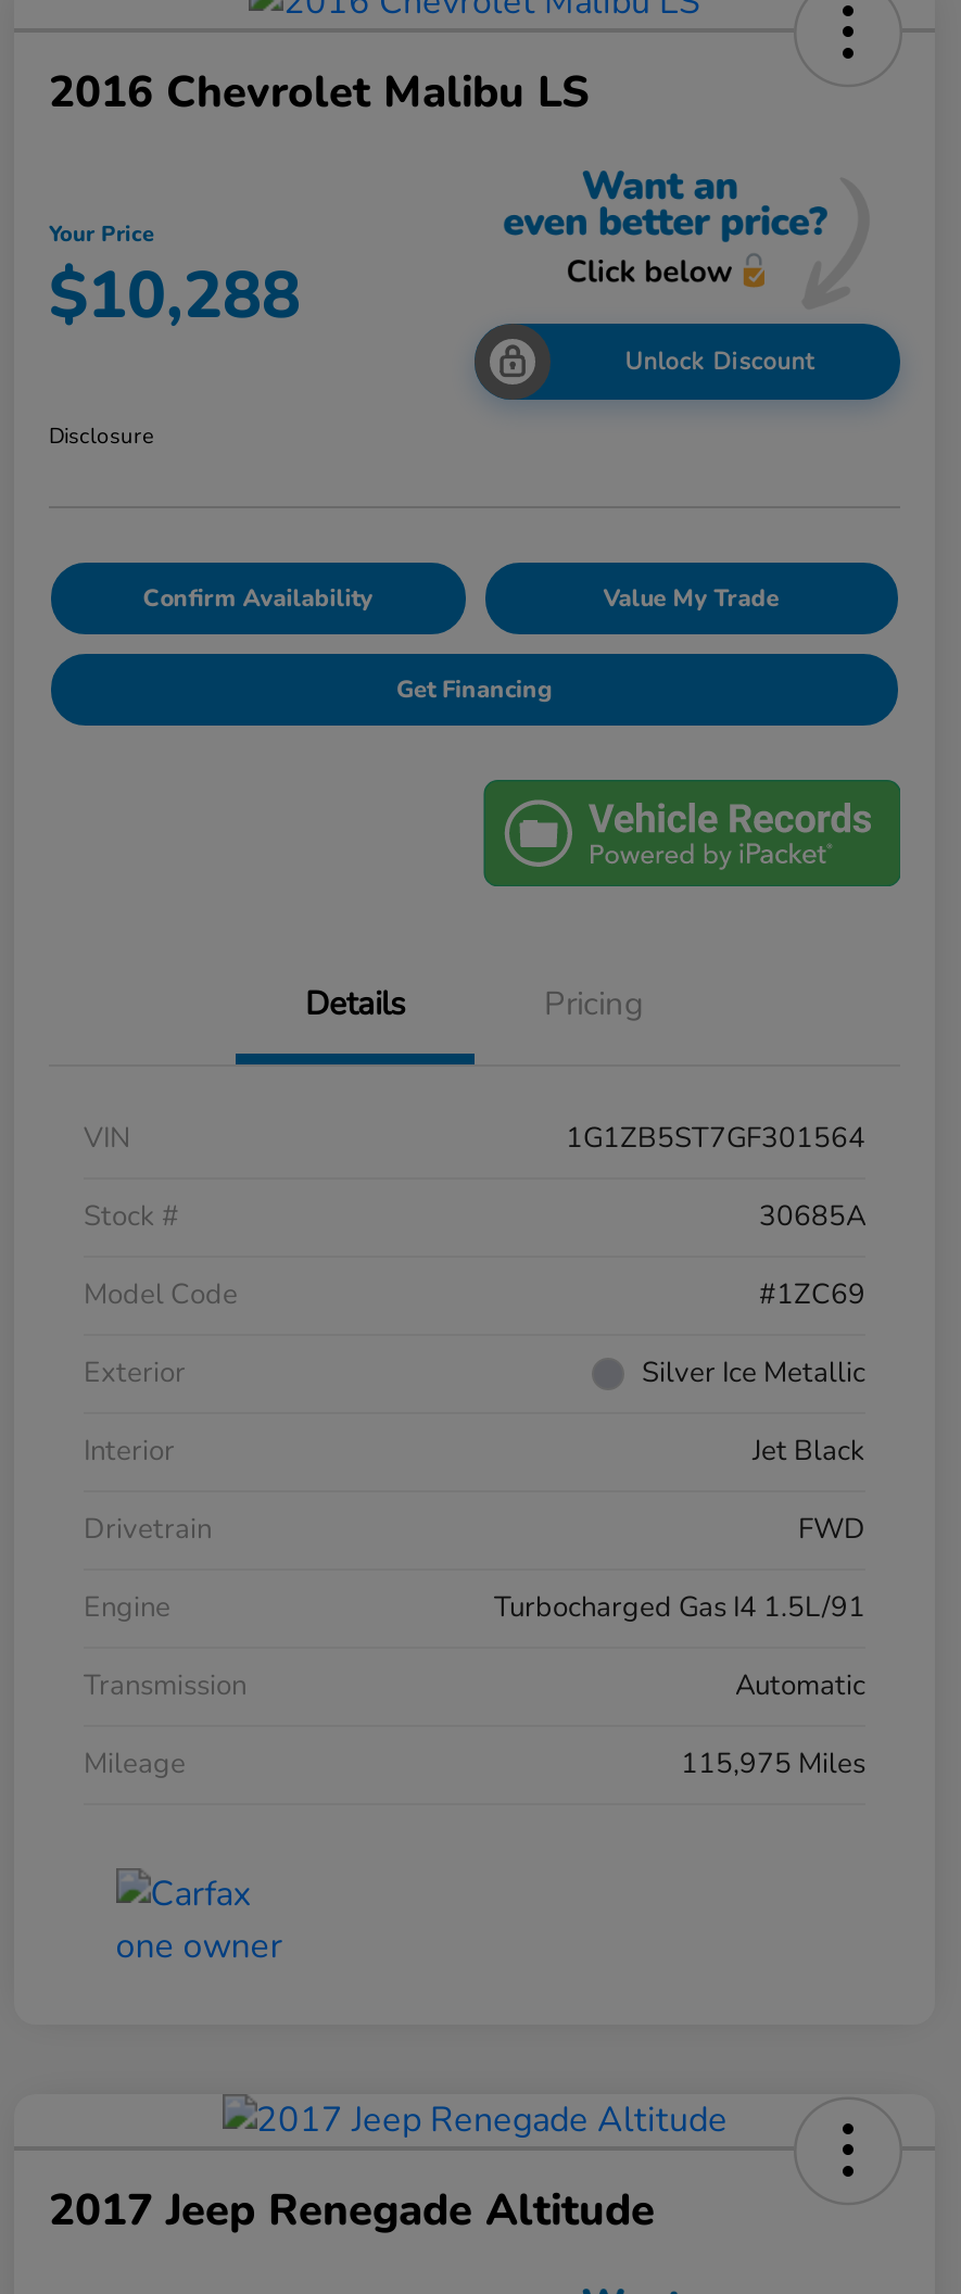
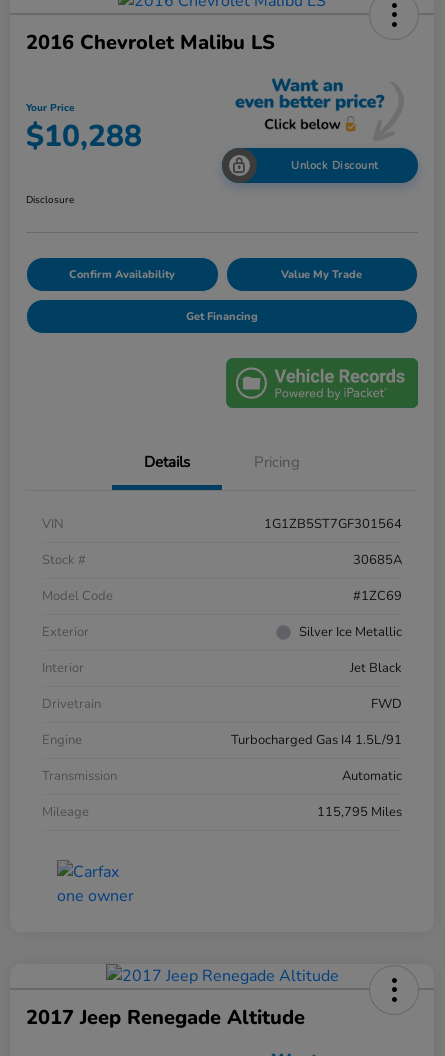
- 115,975 Miles
+ 115,795 Miles
